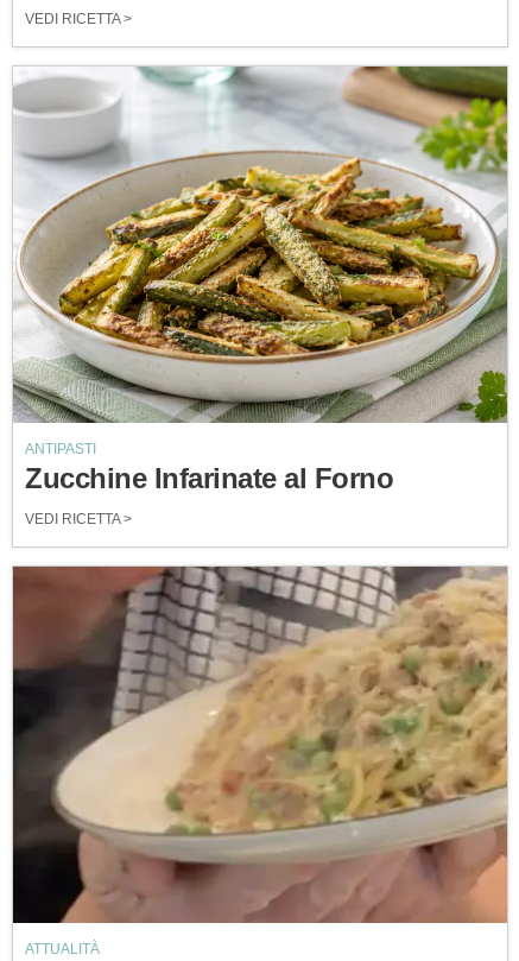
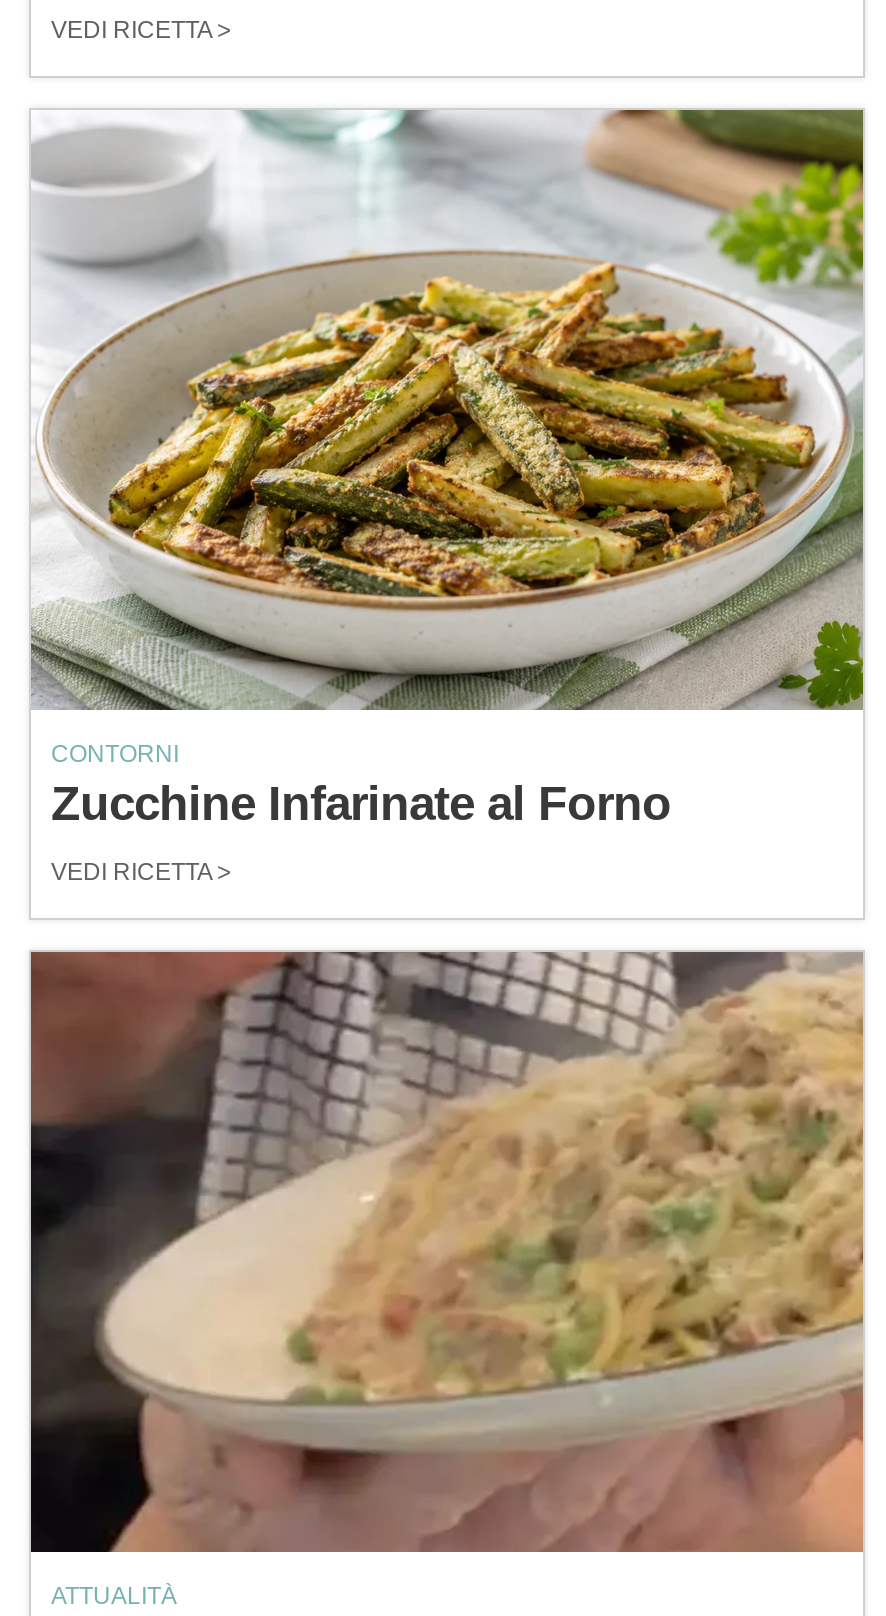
- ANTIPASTI
+ CONTORNI
